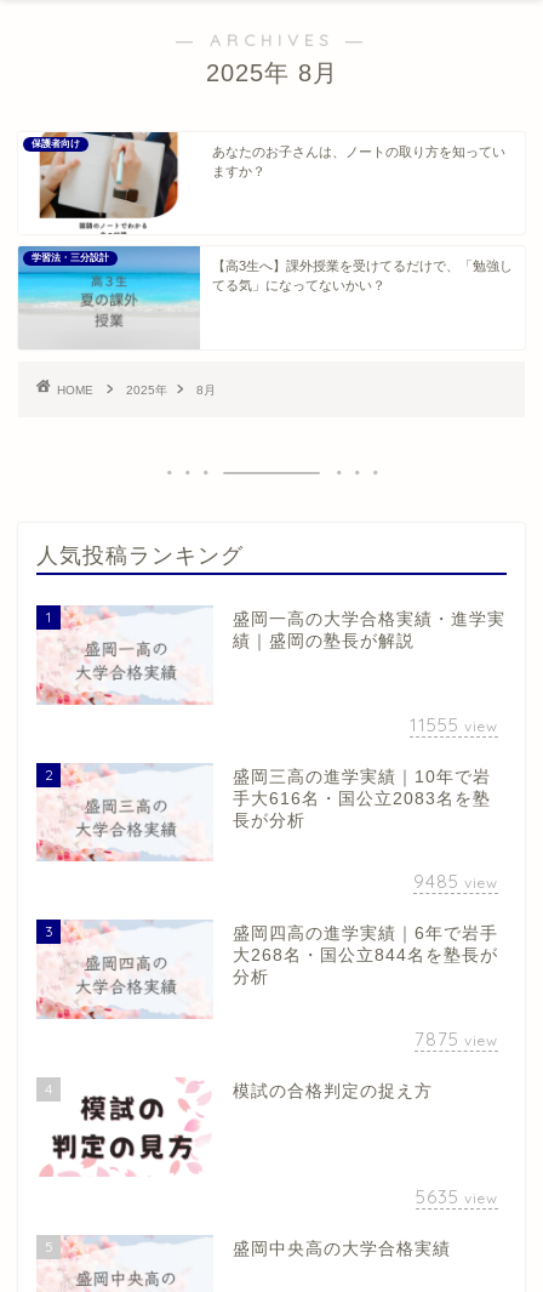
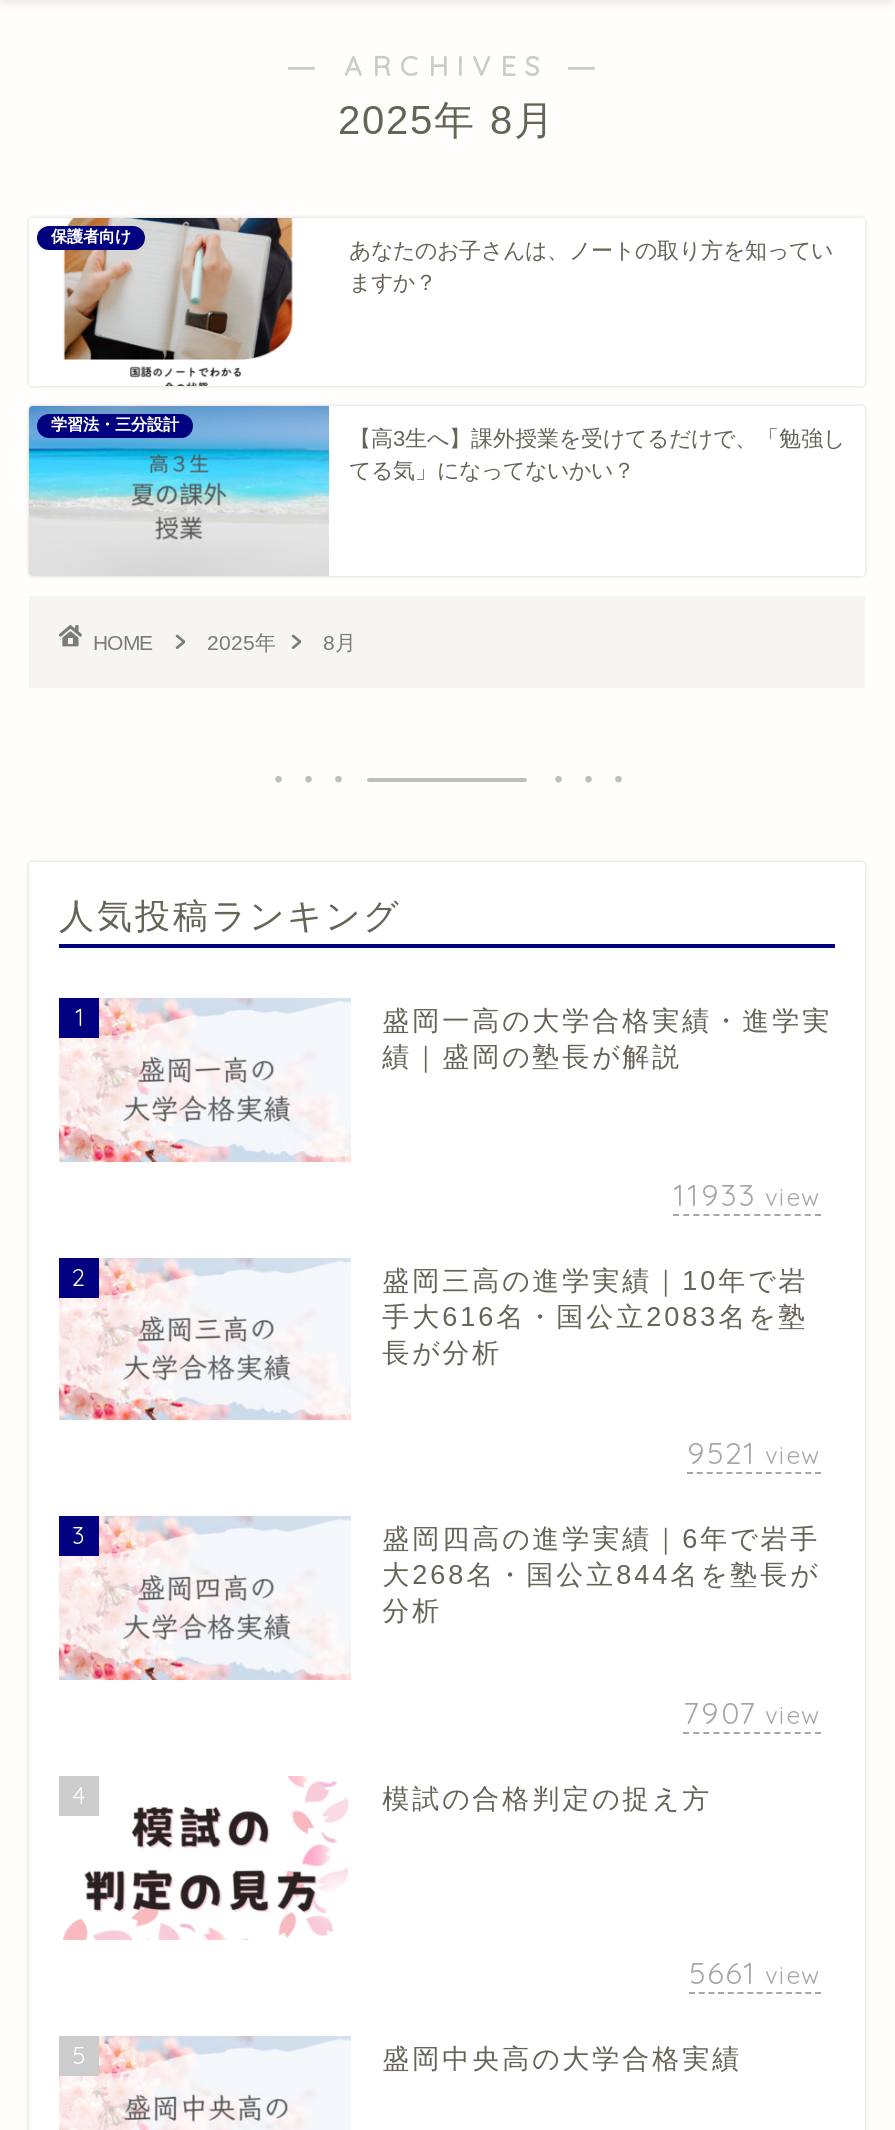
- 11555 view
+ 11933 view

- 9485 view
+ 9521 view

- 7875 view
+ 7907 view

- 5635 view
+ 5661 view
